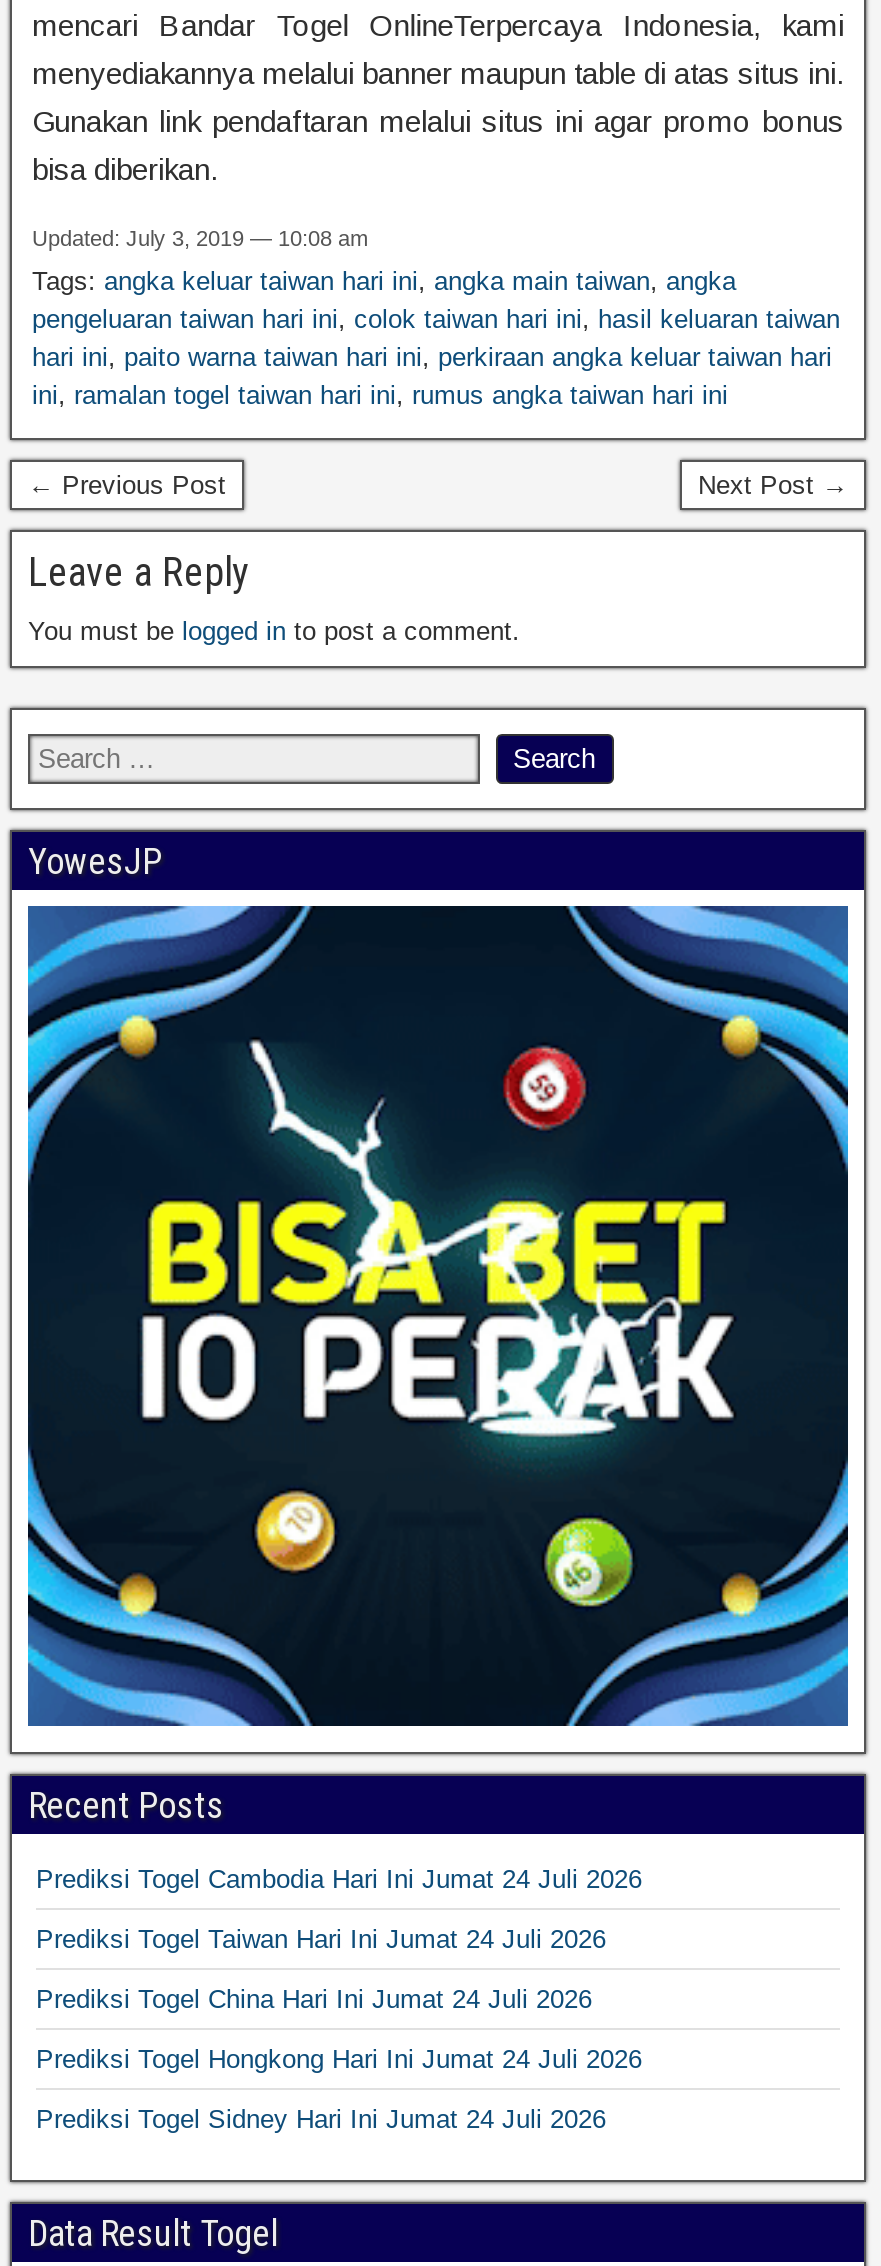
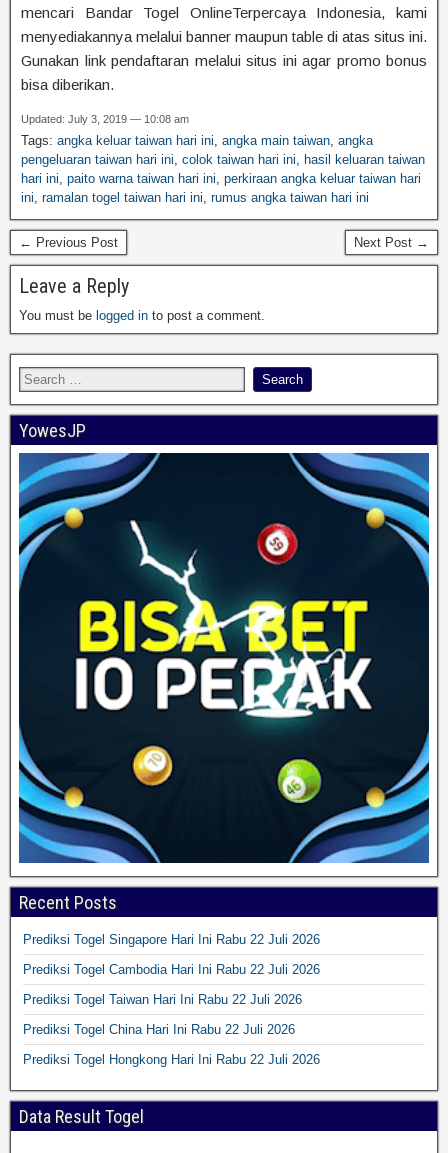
- Prediksi Togel Cambodia Hari Ini Jumat 24 Juli 2026
+ Prediksi Togel Singapore Hari Ini Rabu 22 Juli 2026

- Prediksi Togel Taiwan Hari Ini Jumat 24 Juli 2026
+ Prediksi Togel Cambodia Hari Ini Rabu 22 Juli 2026

- Prediksi Togel China Hari Ini Jumat 24 Juli 2026
+ Prediksi Togel Taiwan Hari Ini Rabu 22 Juli 2026

- Prediksi Togel Hongkong Hari Ini Jumat 24 Juli 2026
+ Prediksi Togel China Hari Ini Rabu 22 Juli 2026

- Prediksi Togel Sidney Hari Ini Jumat 24 Juli 2026
+ Prediksi Togel Hongkong Hari Ini Rabu 22 Juli 2026
